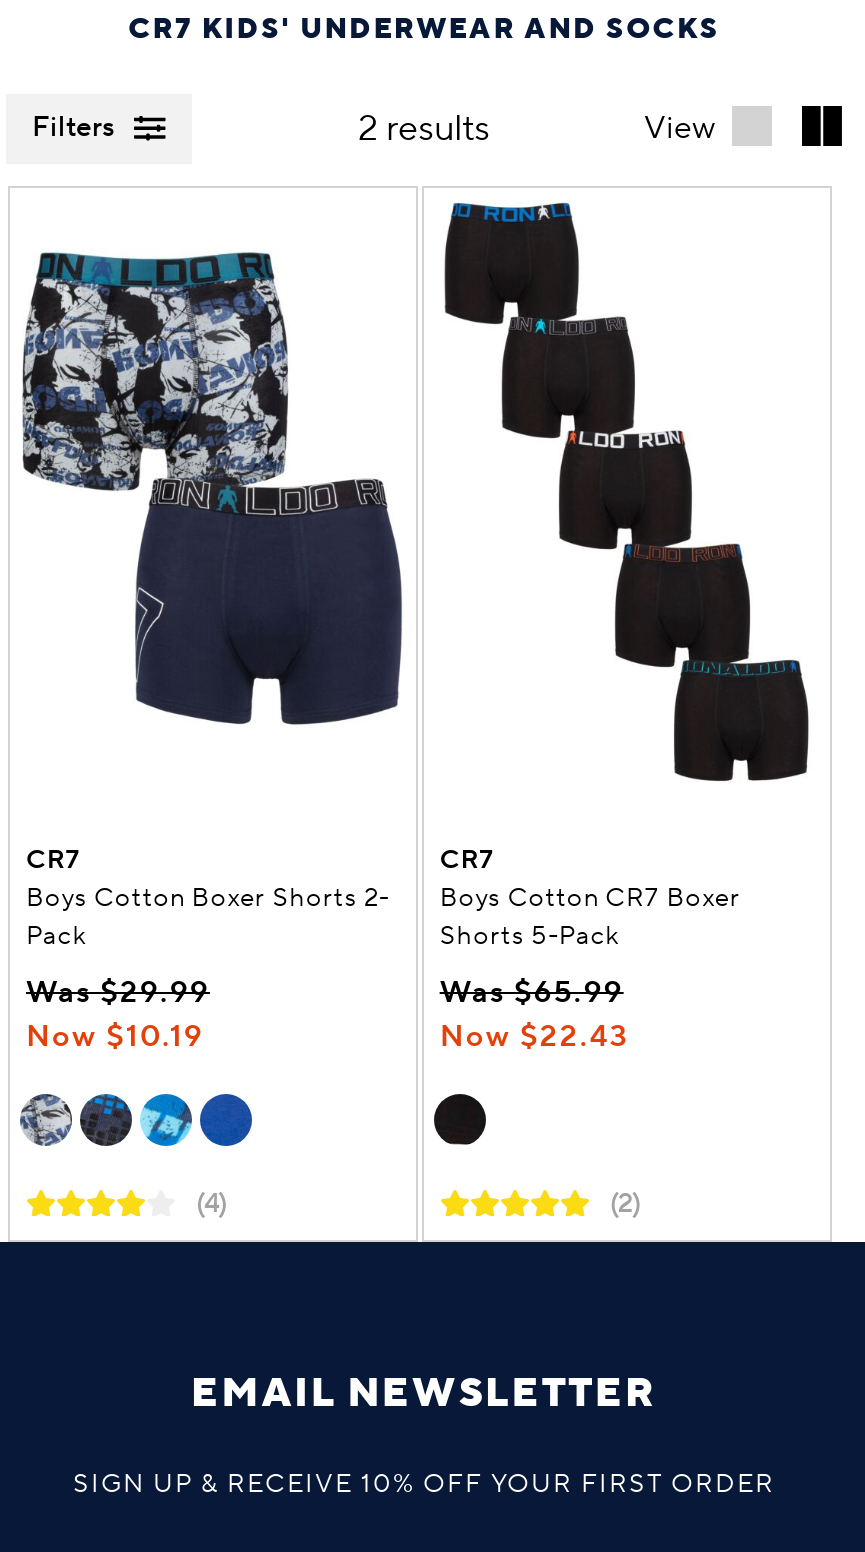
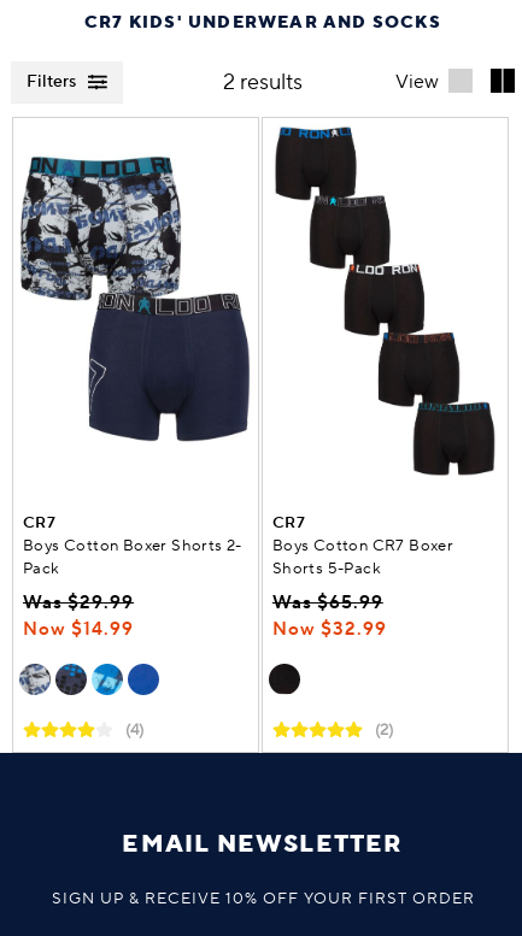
- Now $10.19
+ Now $14.99

- Now $22.43
+ Now $32.99
